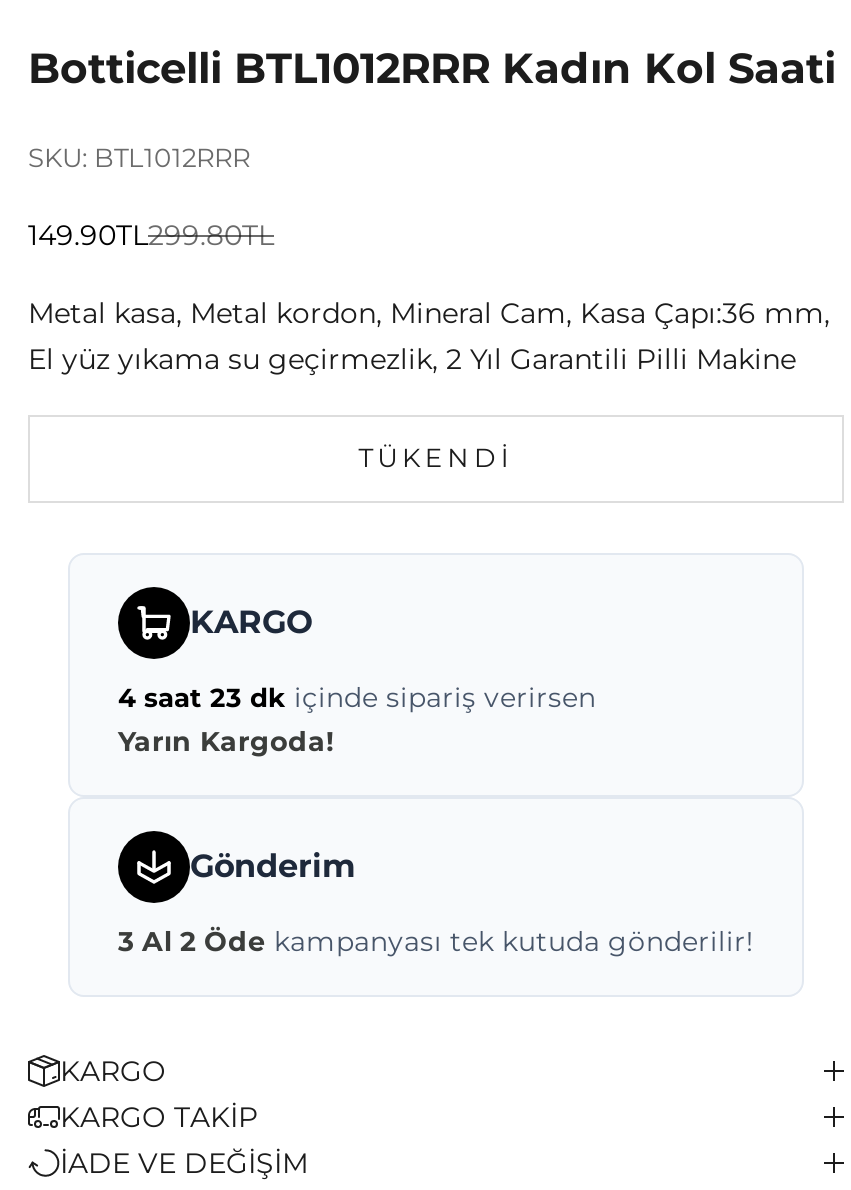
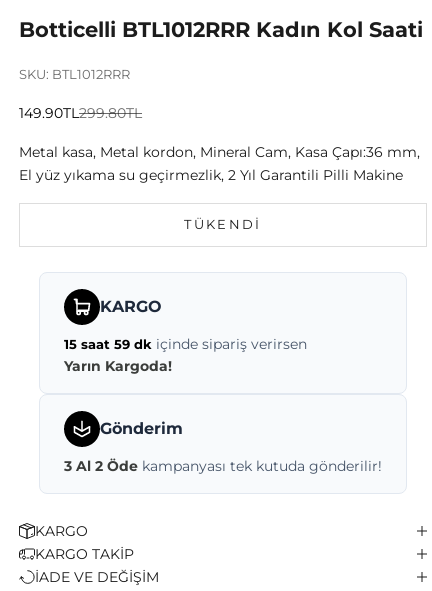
- 4 saat 23 dk içinde sipariş verirsen
+ 15 saat 59 dk içinde sipariş verirsen
